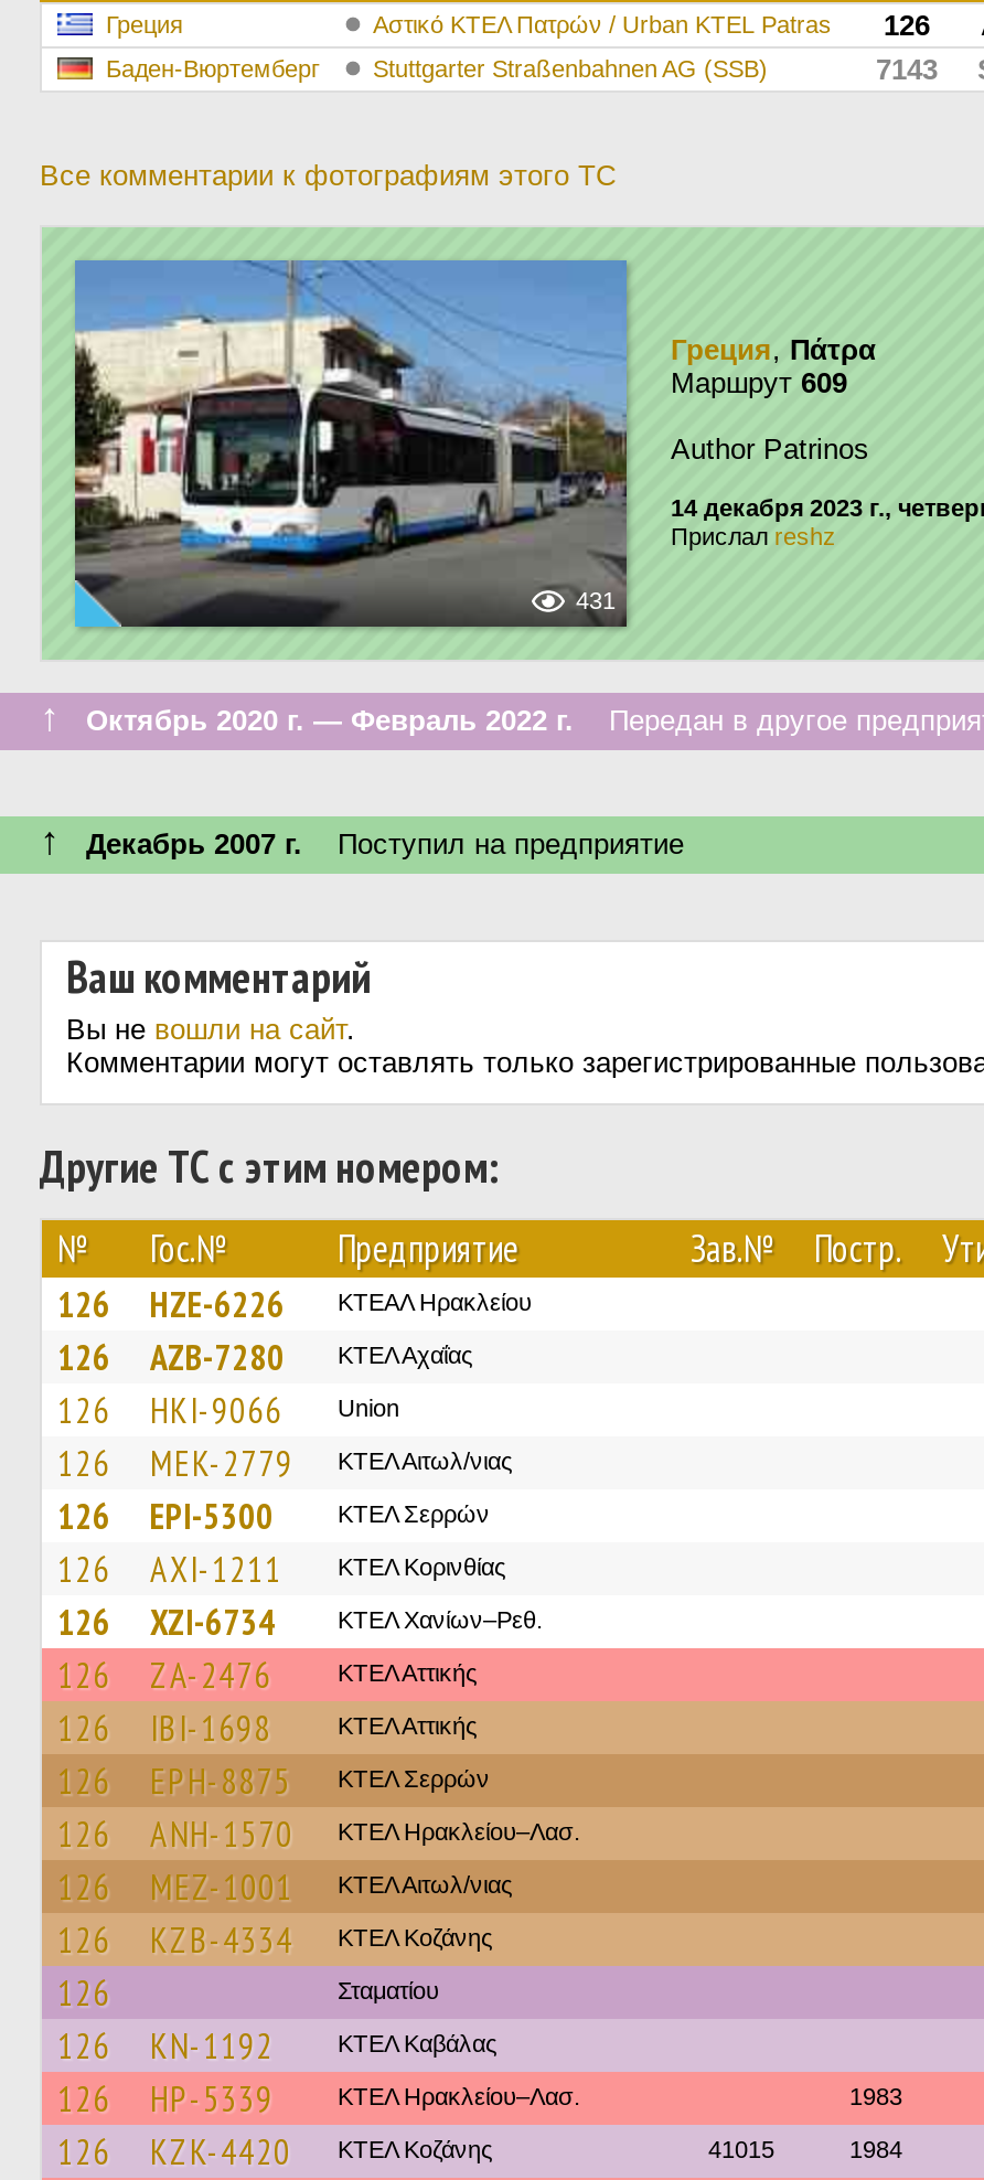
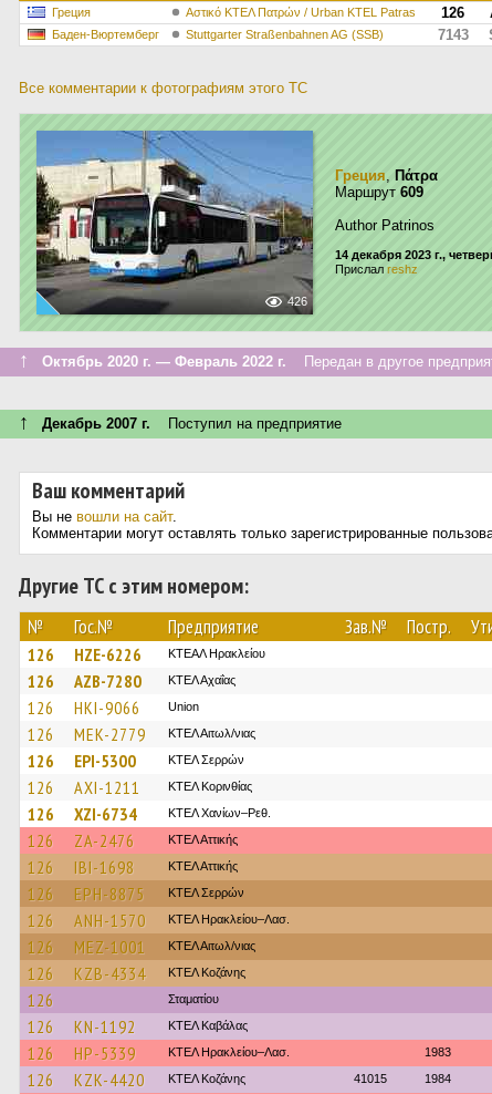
- 431
+ 426
